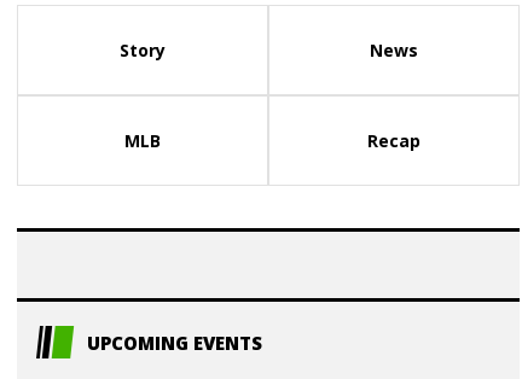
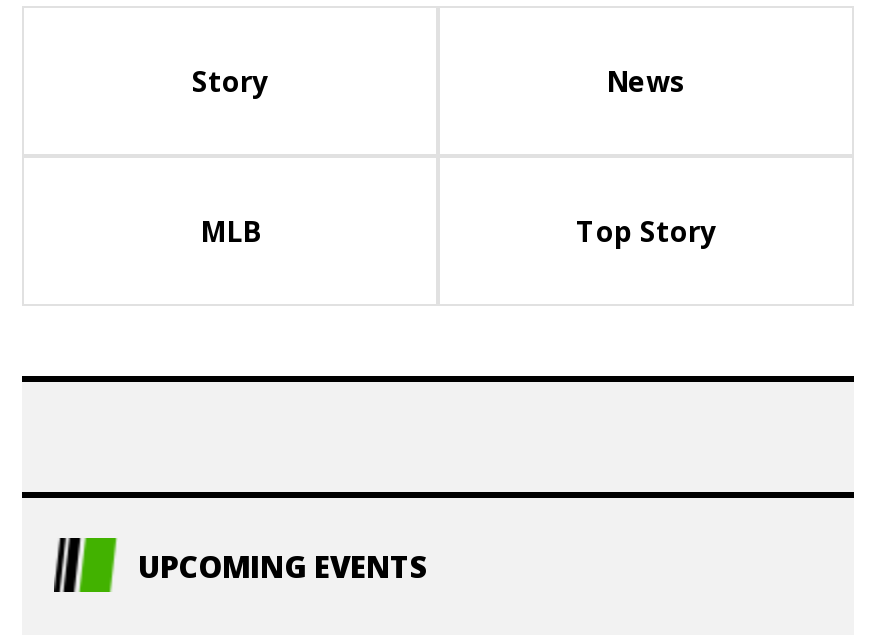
- Recap
+ Top Story
